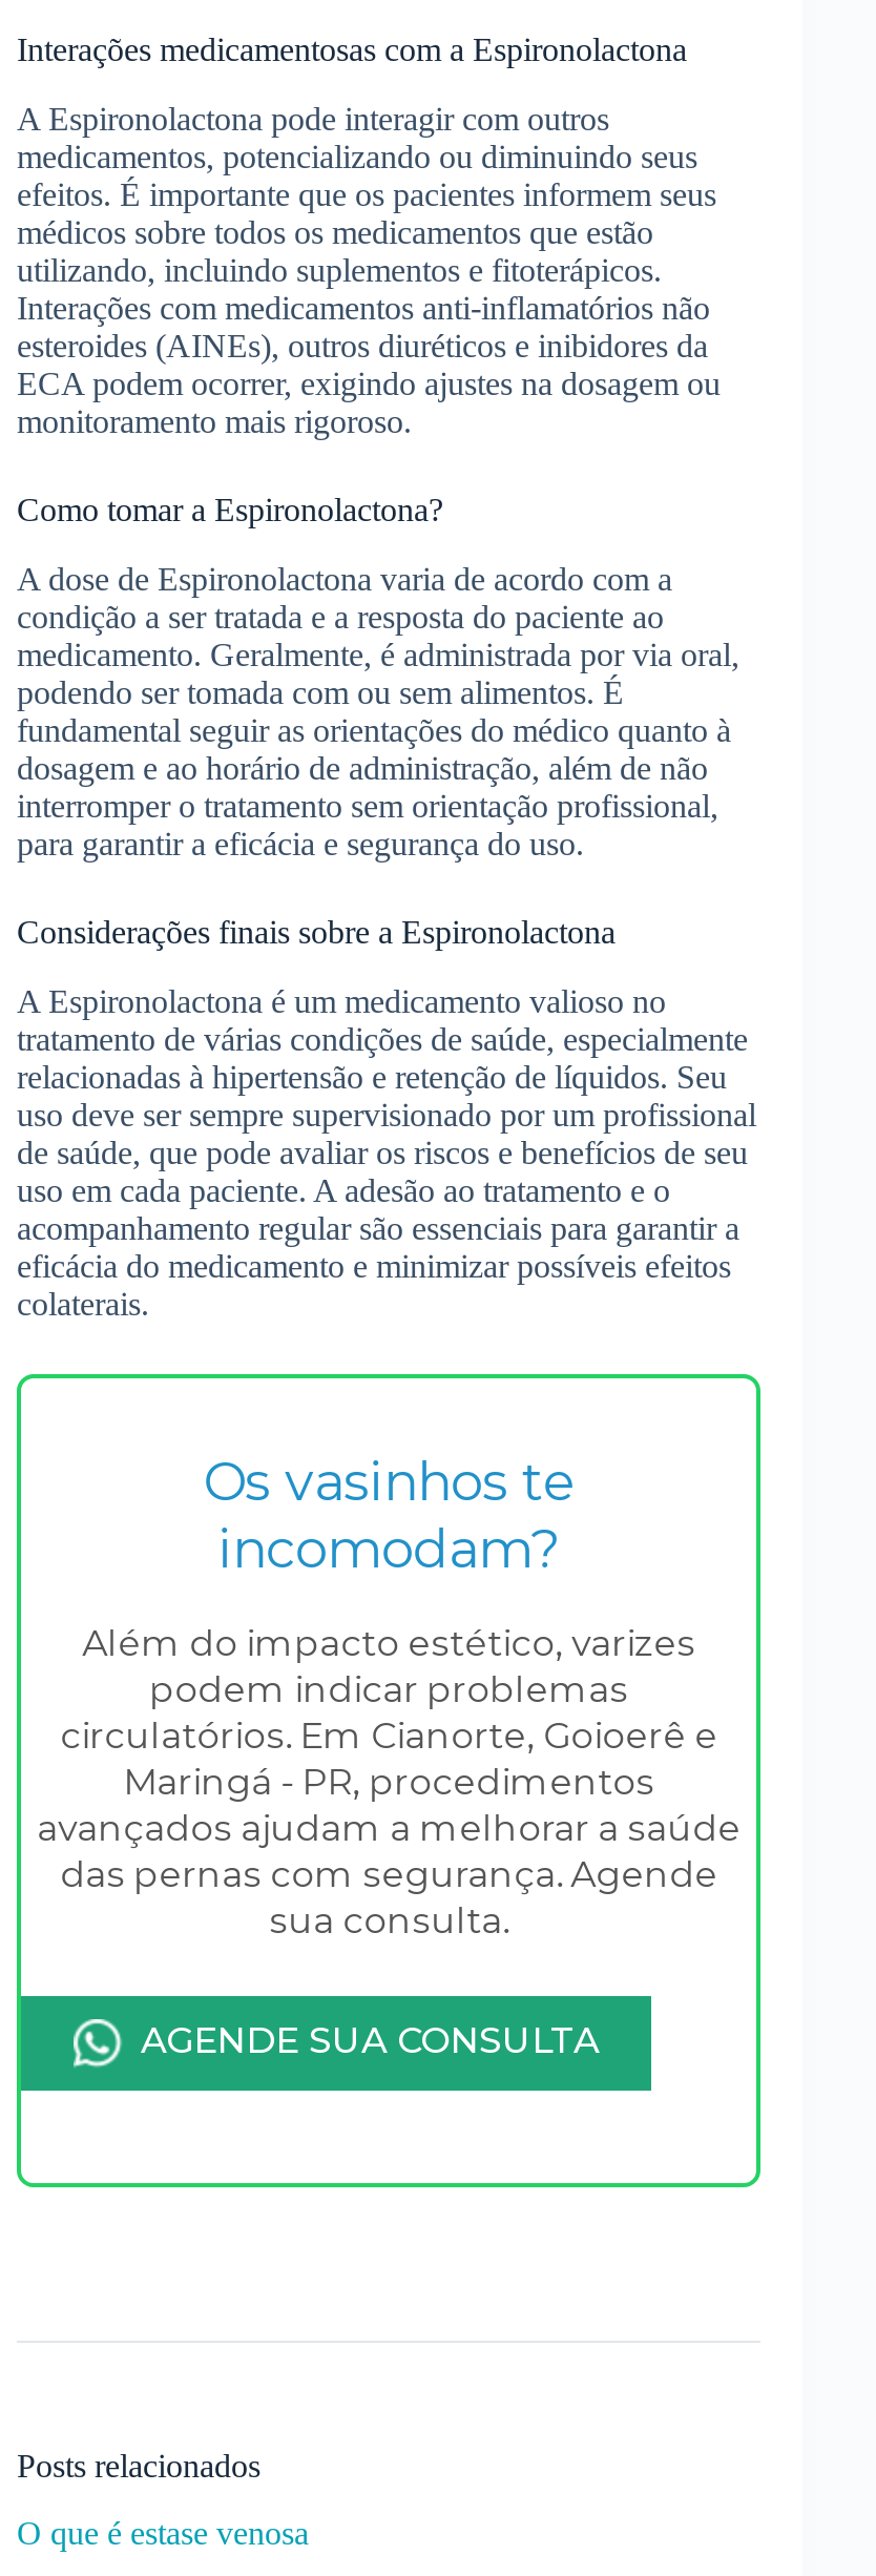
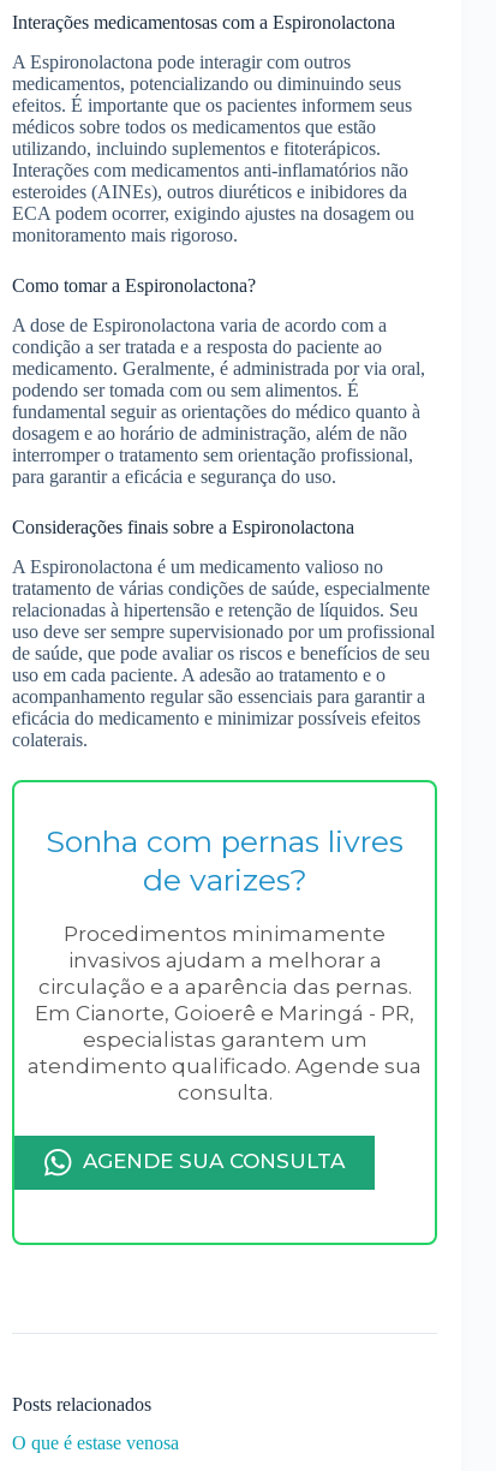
- Os vasinhos te
- incomodam?
+ Sonha com pernas livres
+ de varizes?

- Além do impacto estético, varizes
- podem indicar problemas
- circulatórios. Em Cianorte, Goioerê e
- Maringá - PR, procedimentos
- avançados ajudam a melhorar a saúde
- das pernas com segurança. Agende
- sua consulta.
+ Procedimentos minimamente
+ invasivos ajudam a melhorar a
+ circulação e a aparência das pernas.
+ Em Cianorte, Goioerê e Maringá - PR,
+ especialistas garantem um
+ atendimento qualificado. Agende sua
+ consulta.
